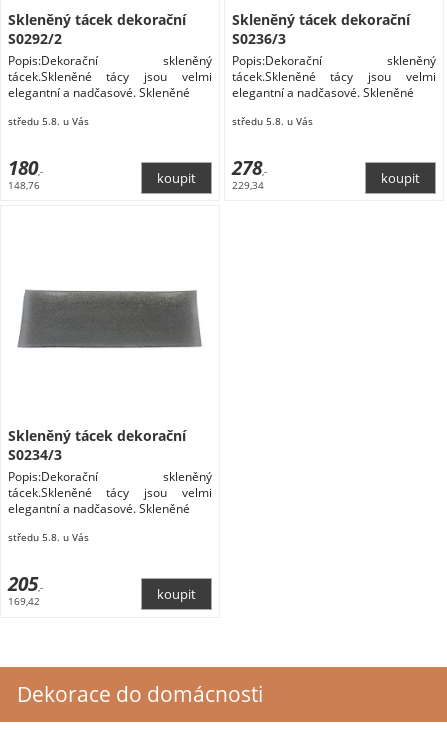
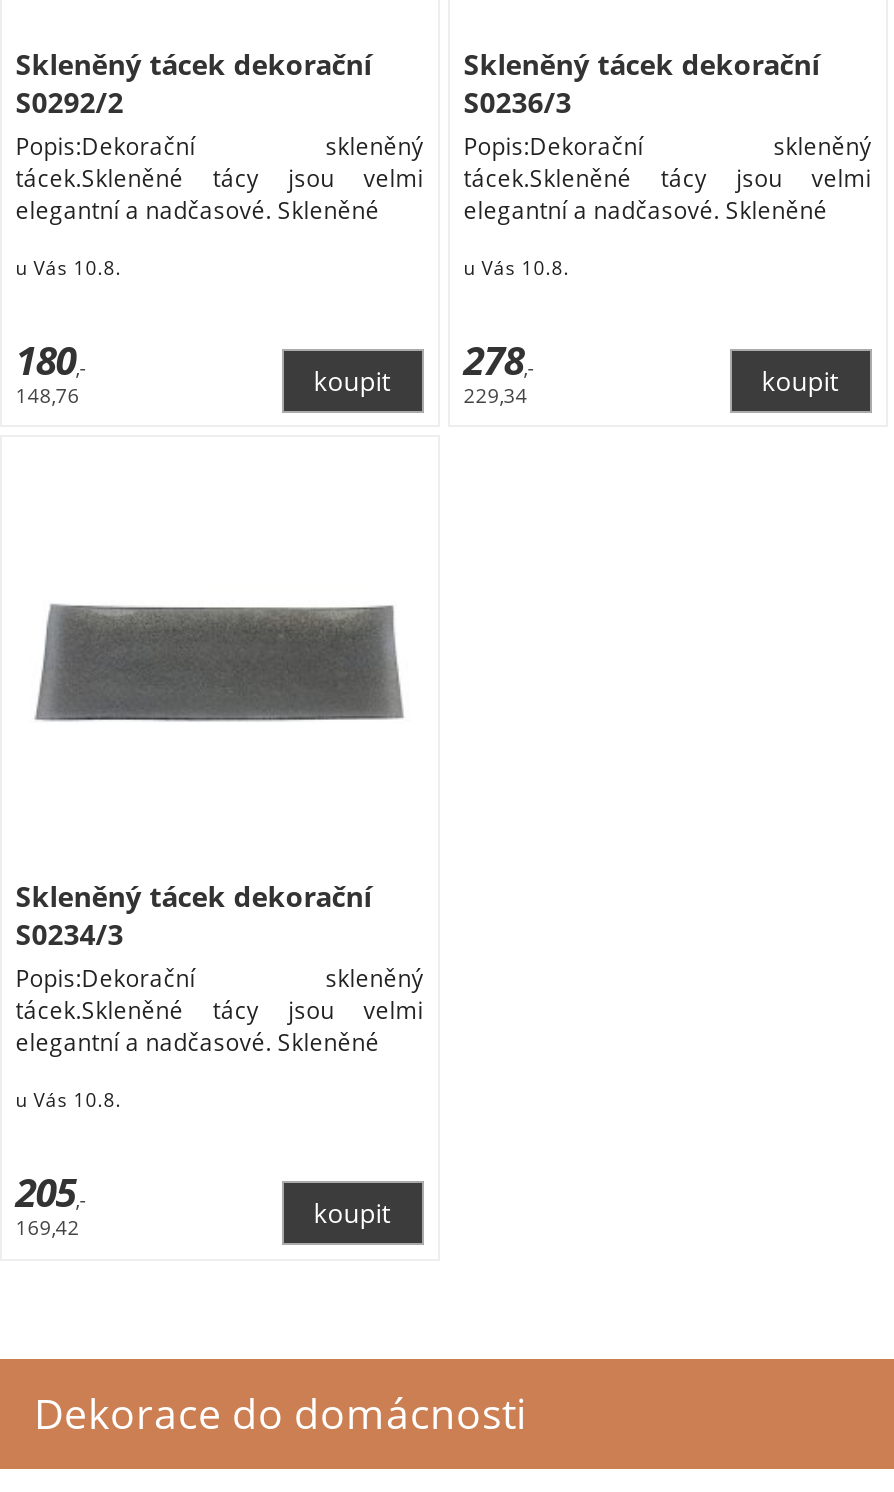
- středu 5.8. u Vás
+ u Vás 10.8.

- středu 5.8. u Vás
+ u Vás 10.8.

- středu 5.8. u Vás
+ u Vás 10.8.
